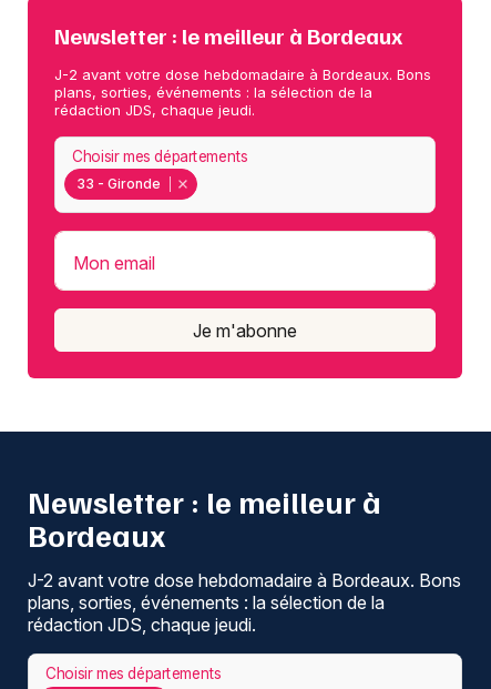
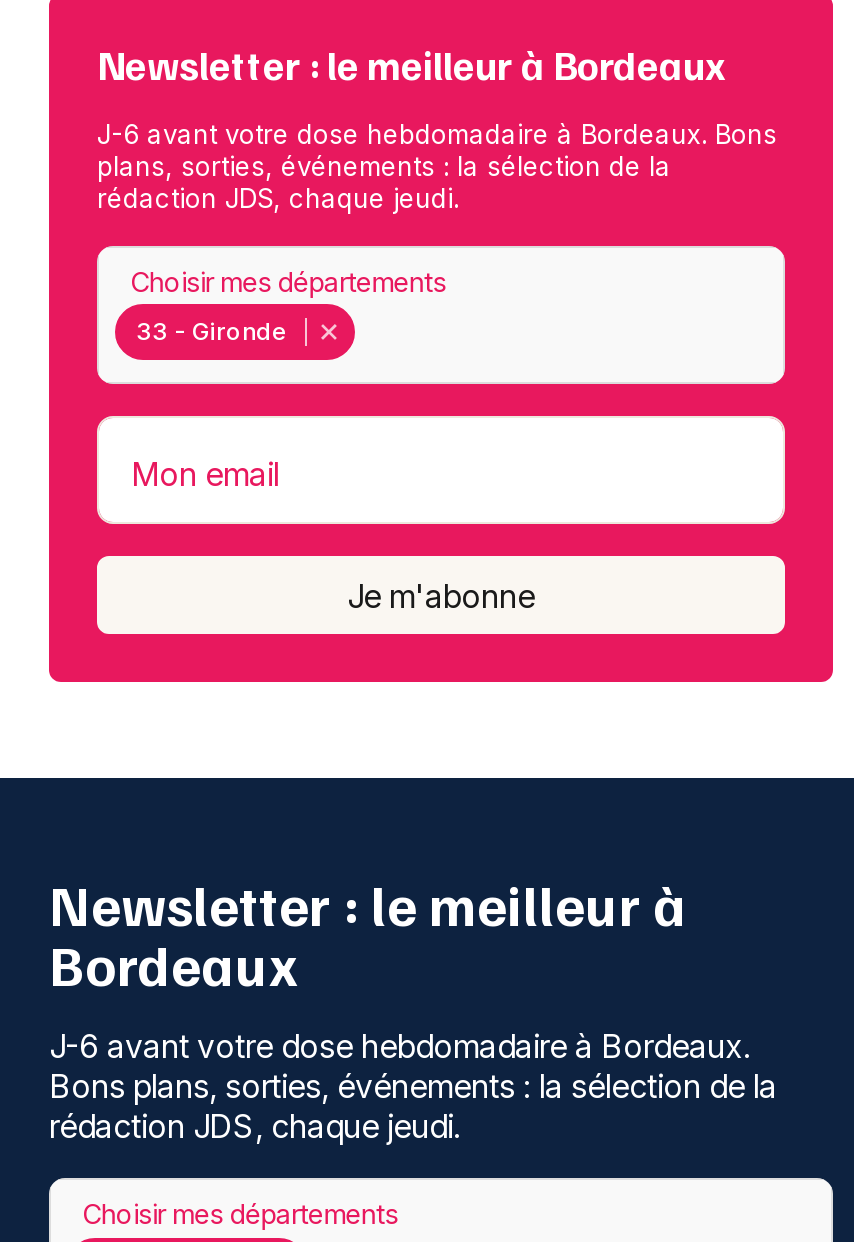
- J-2 avant votre dose hebdomadaire à Bordeaux. Bons
+ J-6 avant votre dose hebdomadaire à Bordeaux. Bons

- J-2 avant votre dose hebdomadaire à Bordeaux. Bons
- plans, sorties, événements : la sélection de la
+ J-6 avant votre dose hebdomadaire à Bordeaux.
+ Bons plans, sorties, événements : la sélection de la
